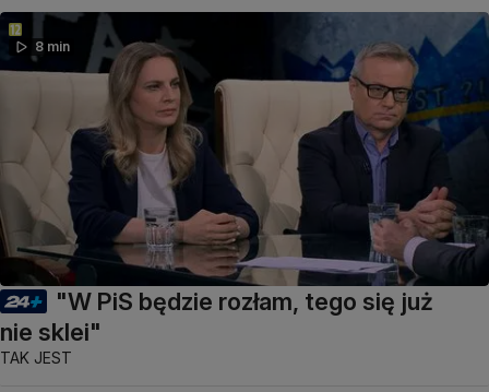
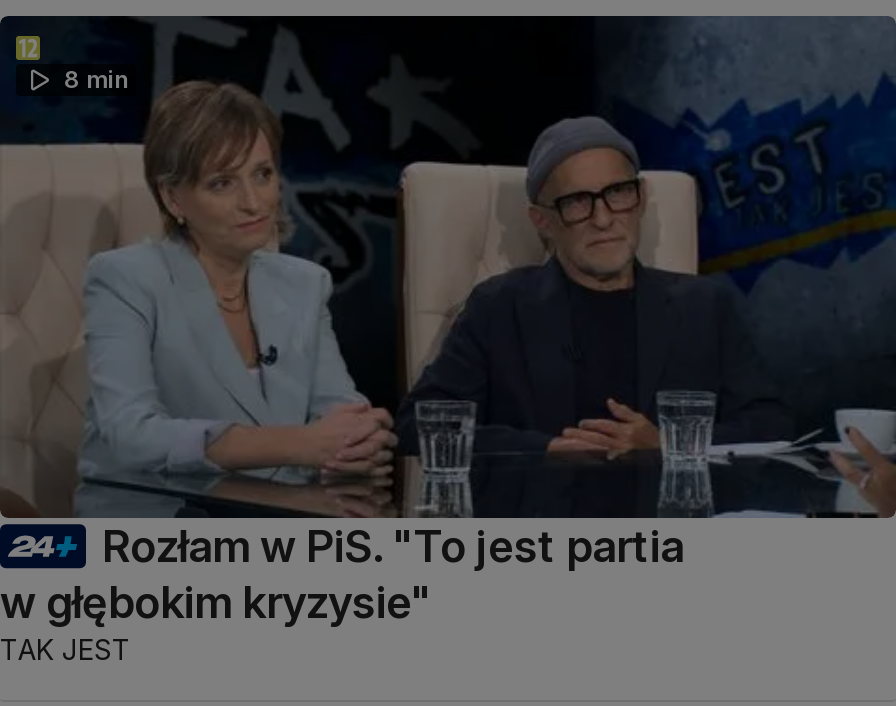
- [image]
- "W PiS będzie rozłam, tego się już
- nie sklei"
+ [image]
+ Rozłam w PiS. "To jest partia
+ w głębokim kryzysie"
